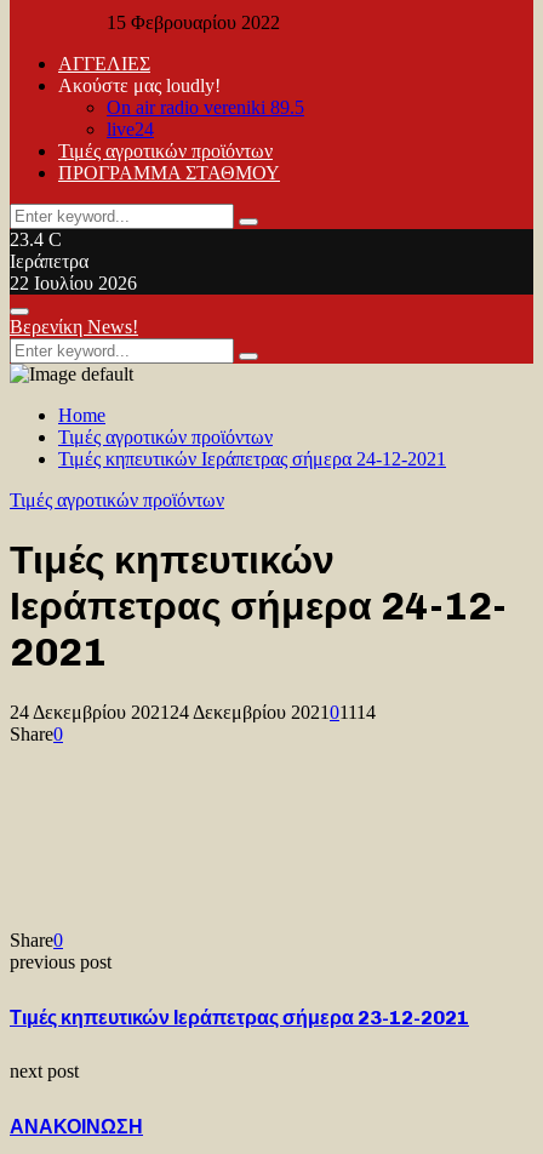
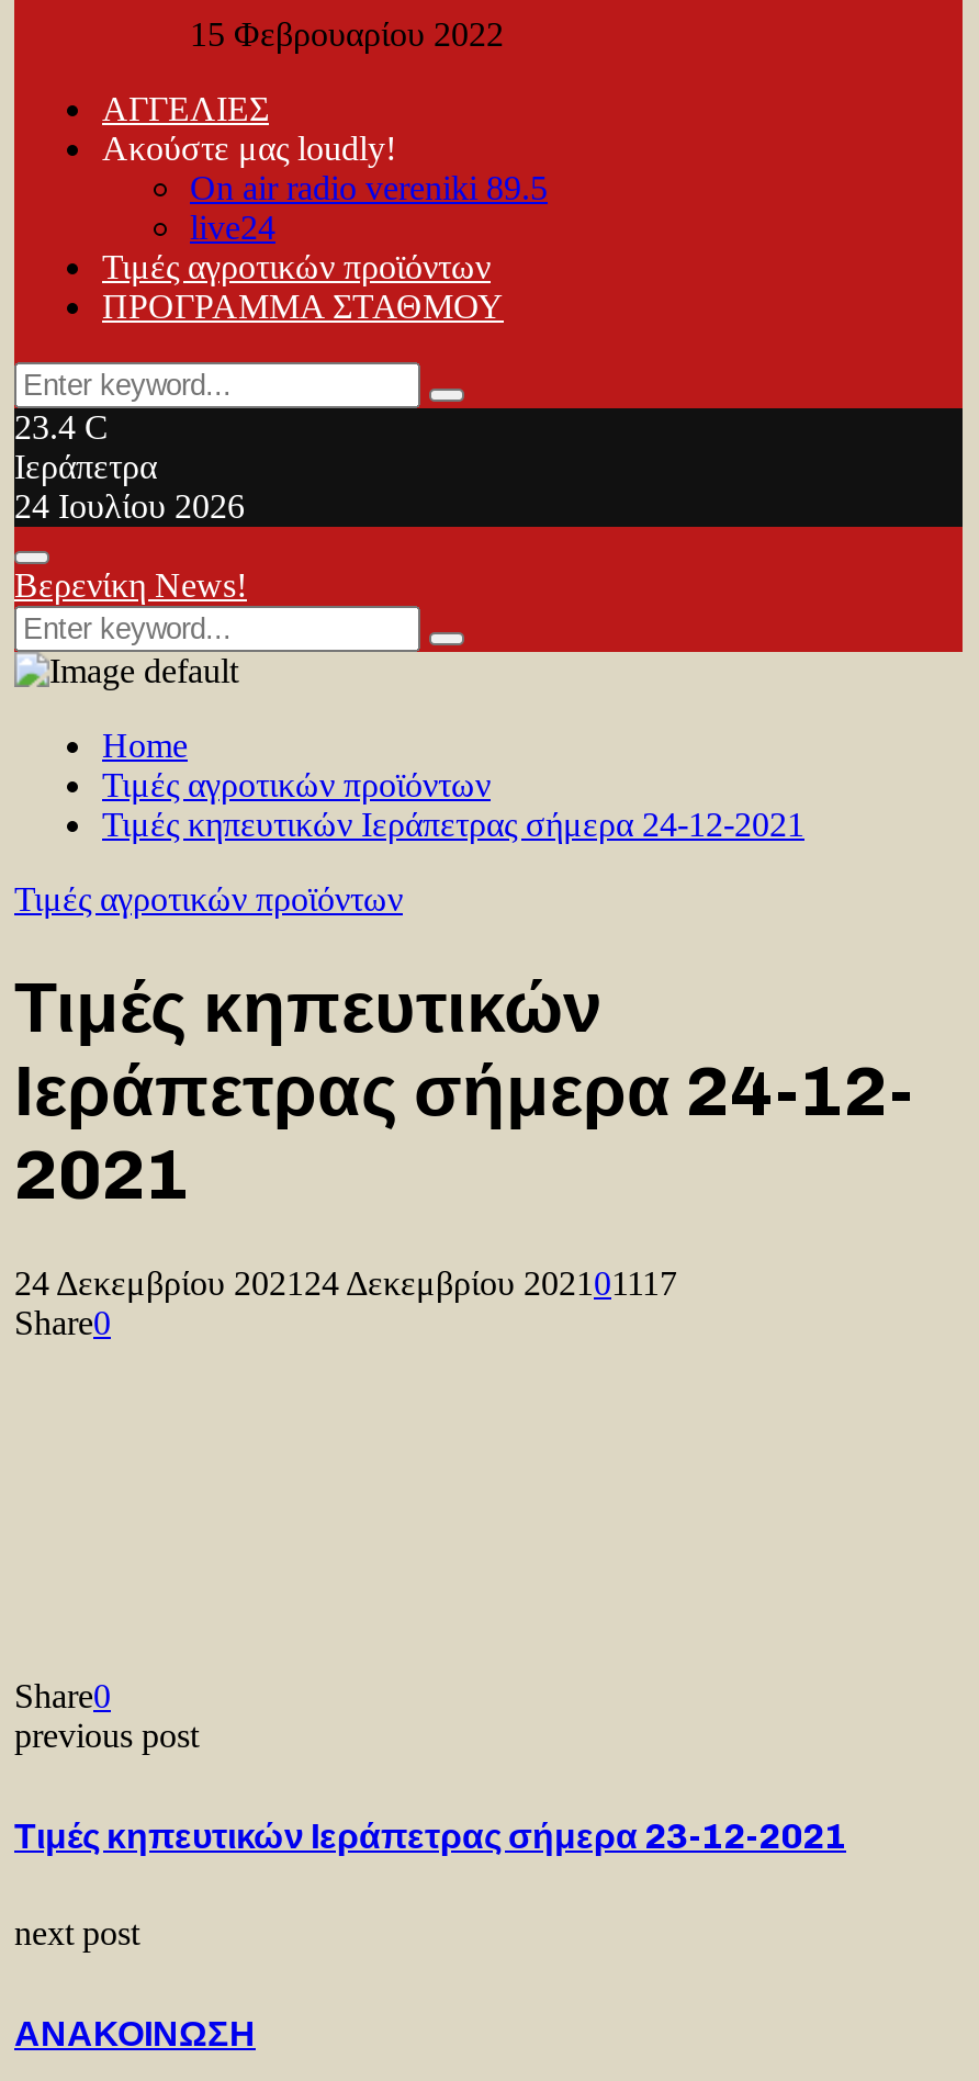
- 22 Ιουλίου 2026
+ 24 Ιουλίου 2026

- 24 Δεκεμβρίου 2021 24 Δεκεμβρίου 2021 01114
+ 24 Δεκεμβρίου 2021 24 Δεκεμβρίου 2021 01117
